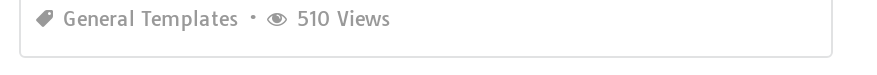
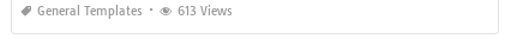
- 510 Views
+ 613 Views
